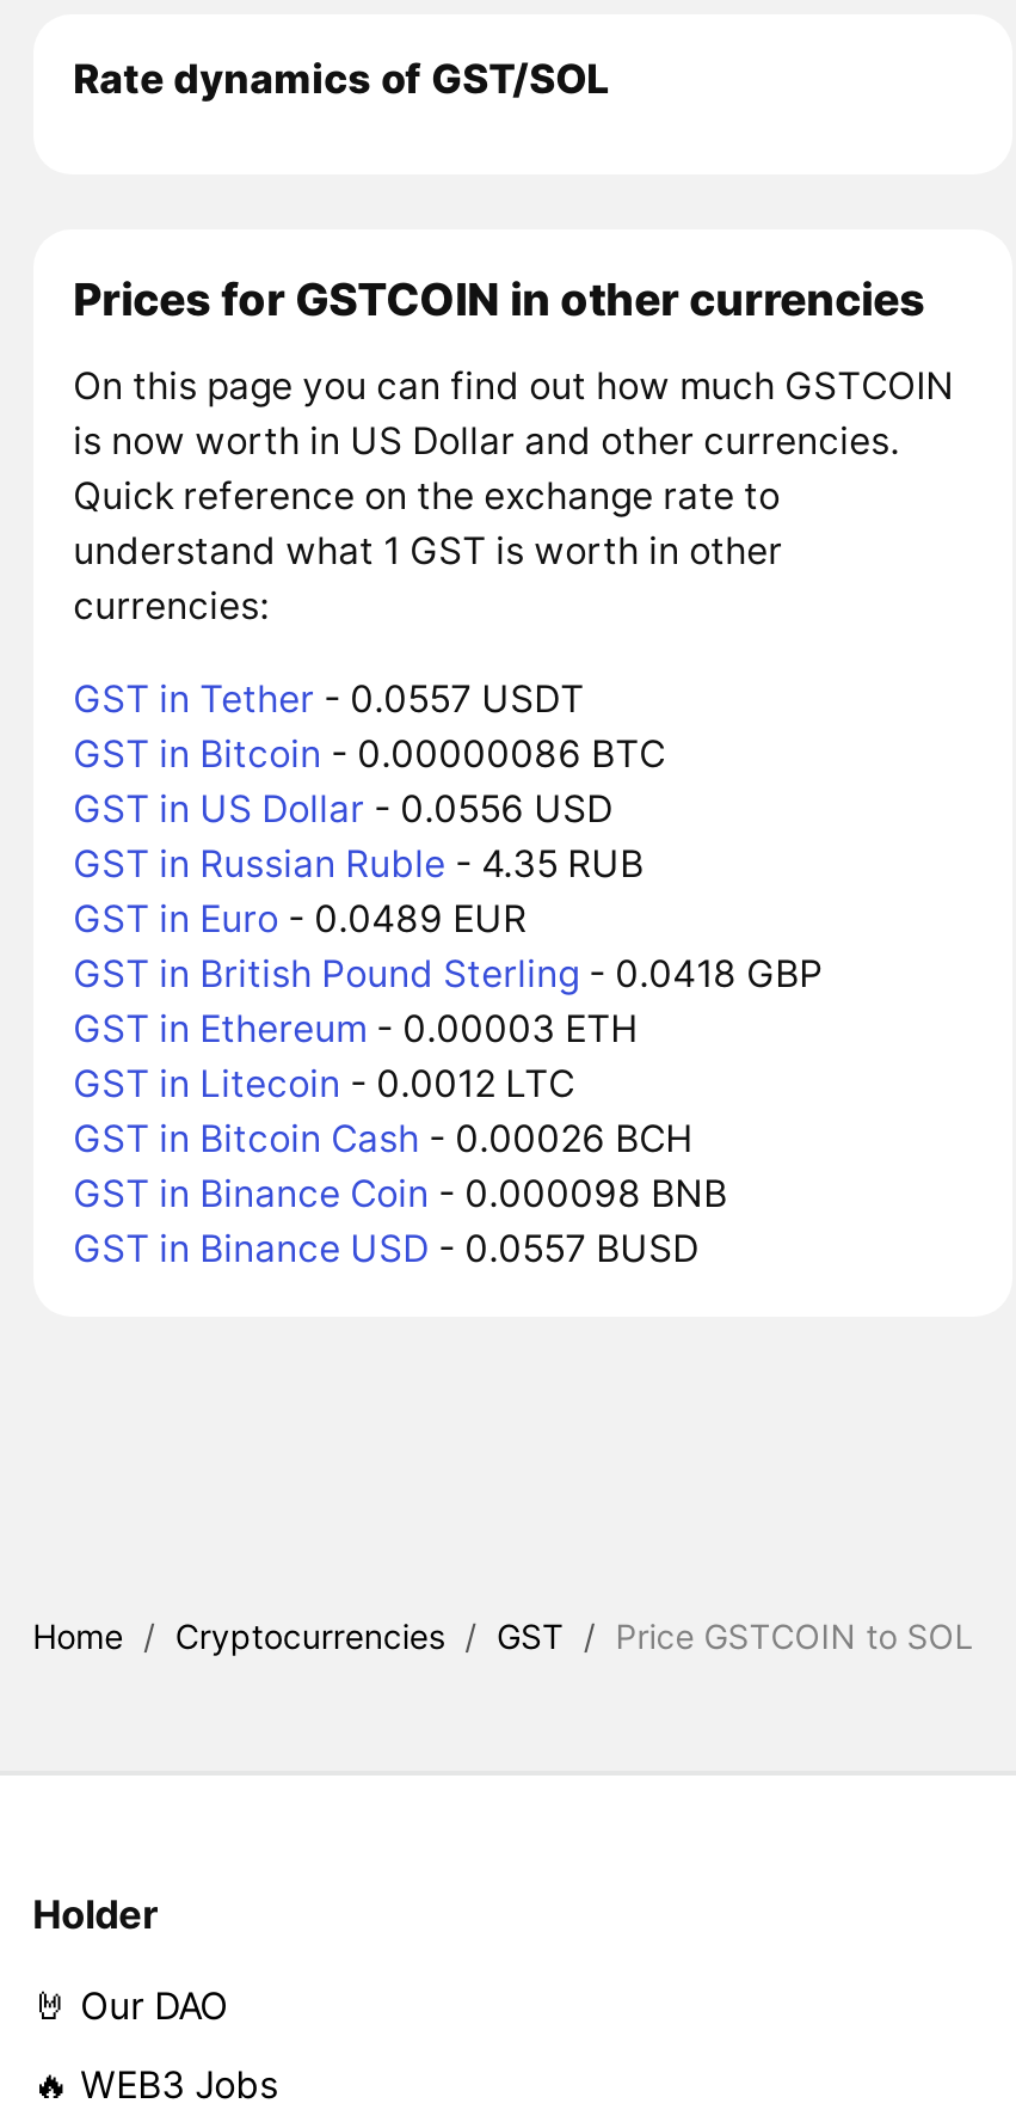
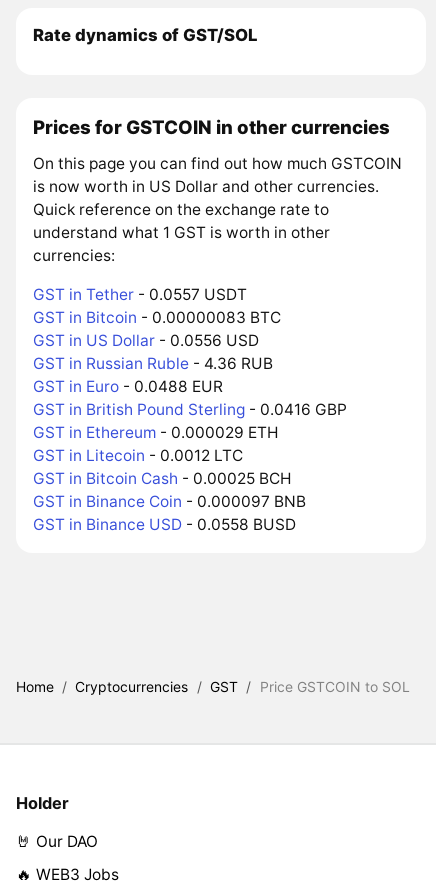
- GST in Bitcoin - 0.00000086 BTC
+ GST in Bitcoin - 0.00000083 BTC

- GST in Russian Ruble - 4.35 RUB
+ GST in Russian Ruble - 4.36 RUB

- GST in Euro - 0.0489 EUR
+ GST in Euro - 0.0488 EUR

- GST in British Pound Sterling - 0.0418 GBP
+ GST in British Pound Sterling - 0.0416 GBP

- GST in Ethereum - 0.00003 ETH
+ GST in Ethereum - 0.000029 ETH

- GST in Bitcoin Cash - 0.00026 BCH
+ GST in Bitcoin Cash - 0.00025 BCH

- GST in Binance Coin - 0.000098 BNB
+ GST in Binance Coin - 0.000097 BNB

- GST in Binance USD - 0.0557 BUSD
+ GST in Binance USD - 0.0558 BUSD
